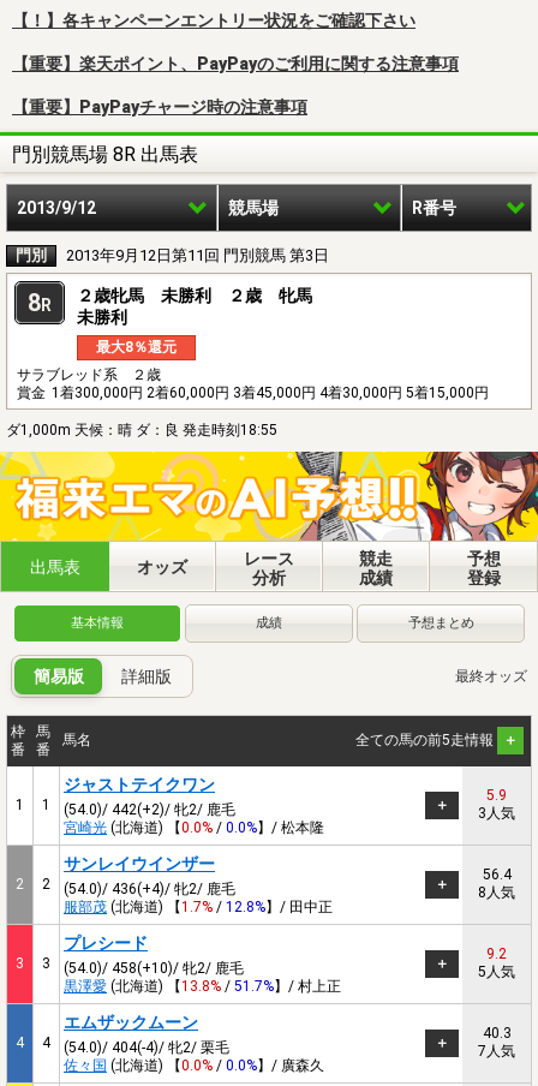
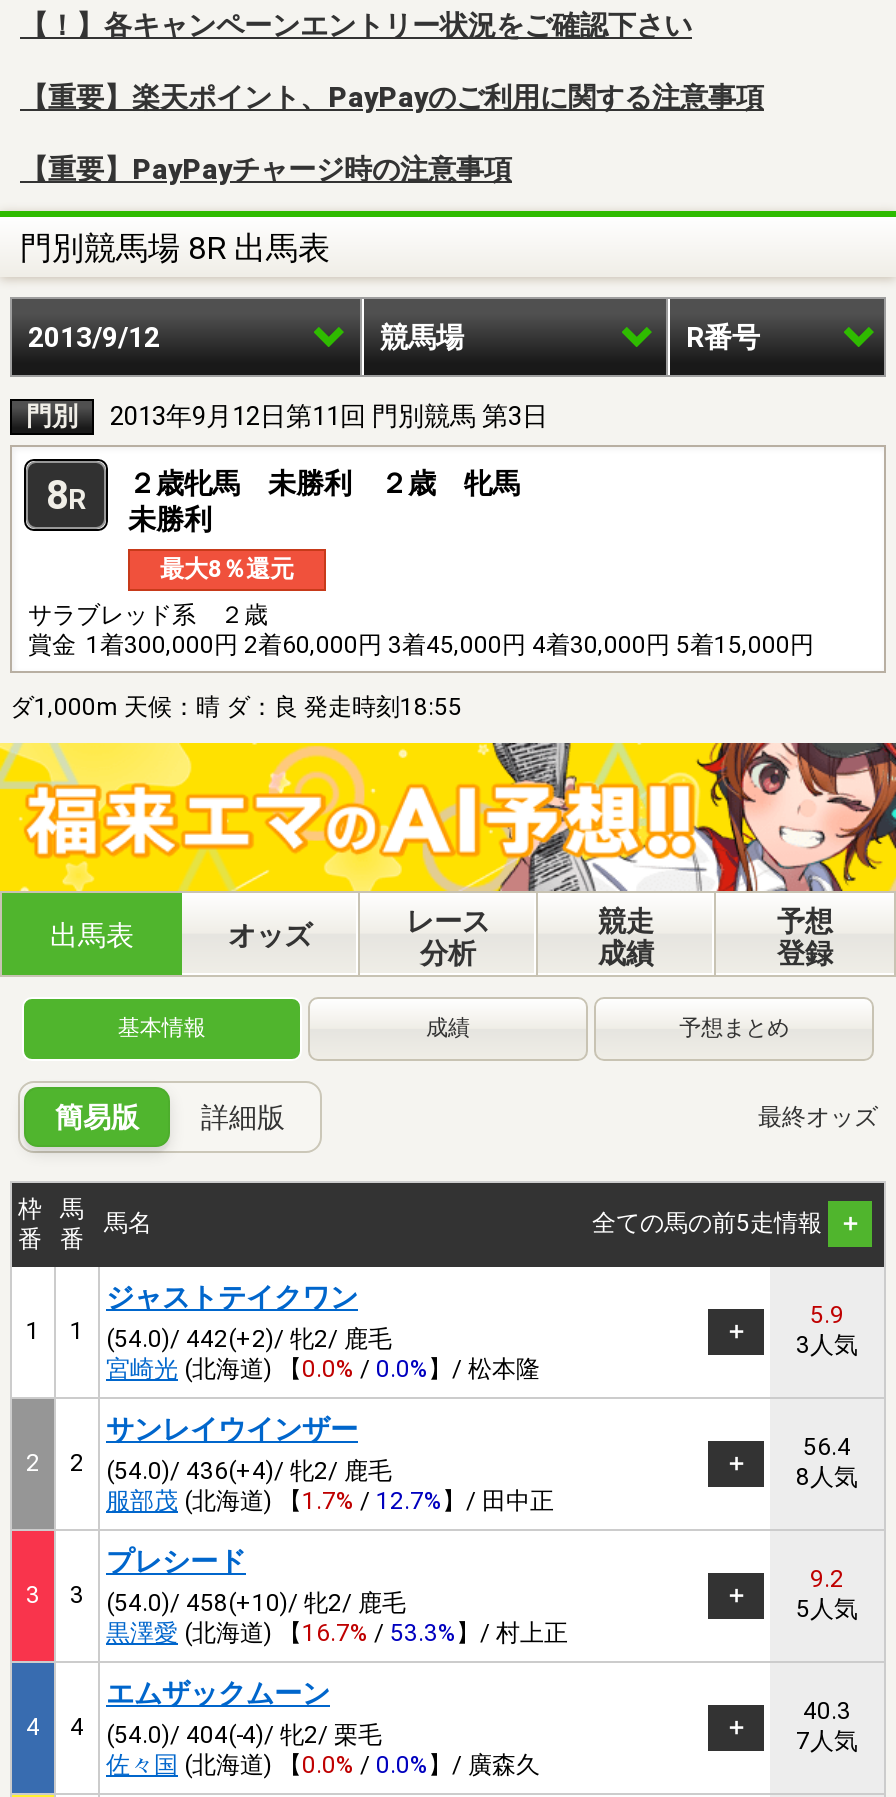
- 服部茂(北海道) 【1.7% / 12.8%】/ 田中正
+ 服部茂(北海道) 【1.7% / 12.7%】/ 田中正

- 黒澤愛(北海道) 【13.8% / 51.7%】/ 村上正
+ 黒澤愛(北海道) 【16.7% / 53.3%】/ 村上正
